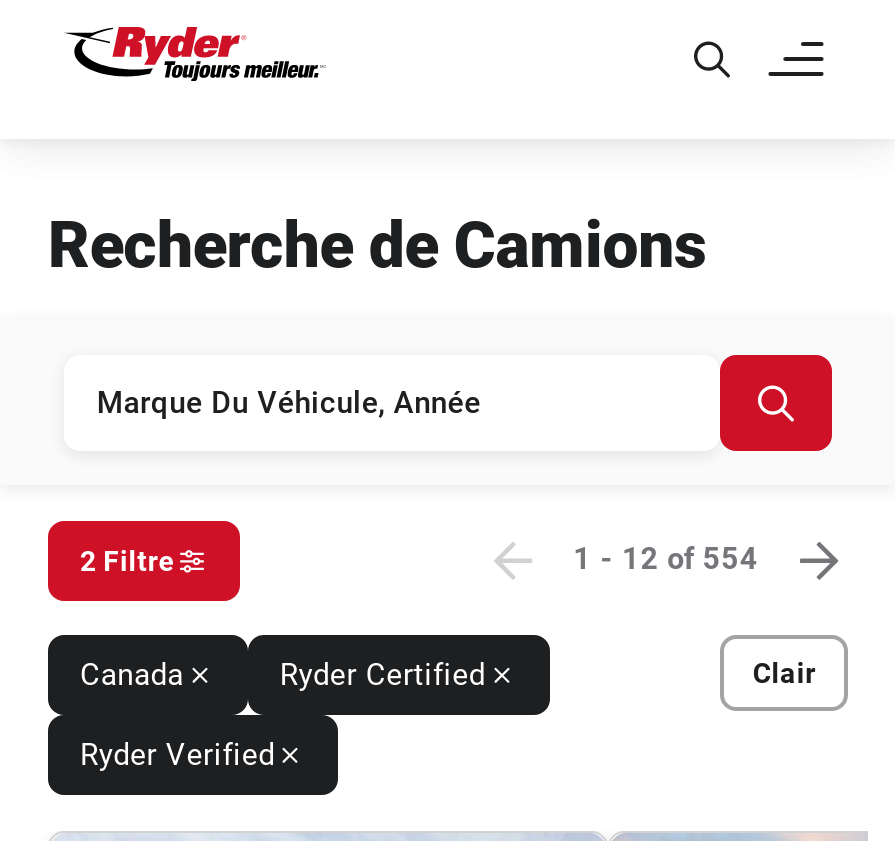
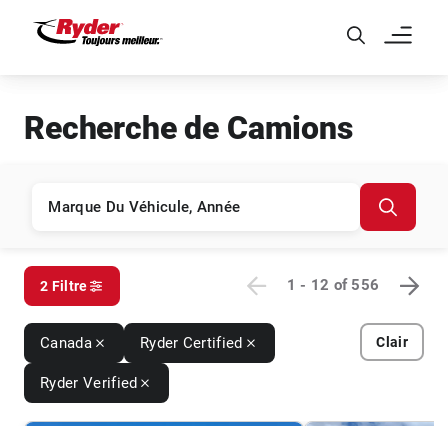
- 1 - 12 of 554
+ 1 - 12 of 556
